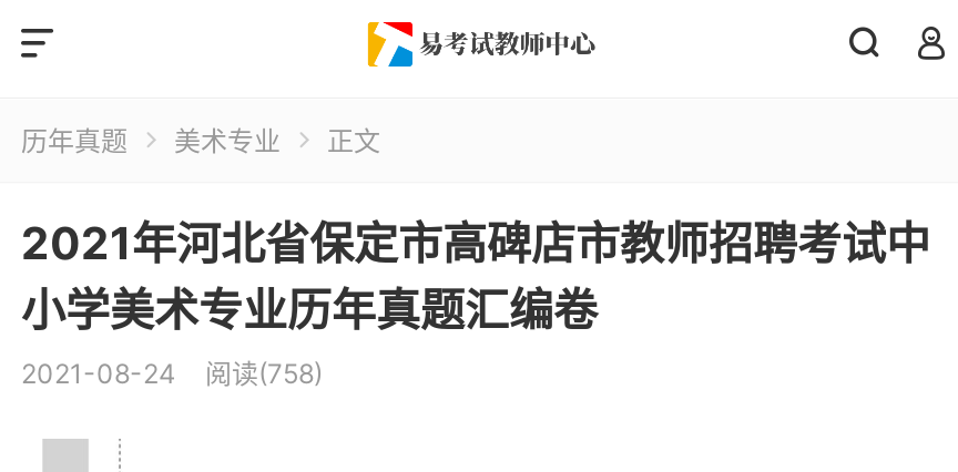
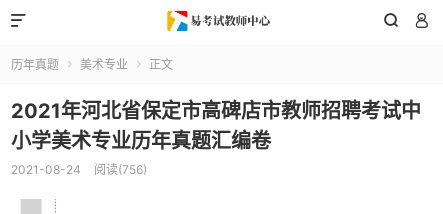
- 2021-08-24 阅读(758)
+ 2021-08-24 阅读(756)
